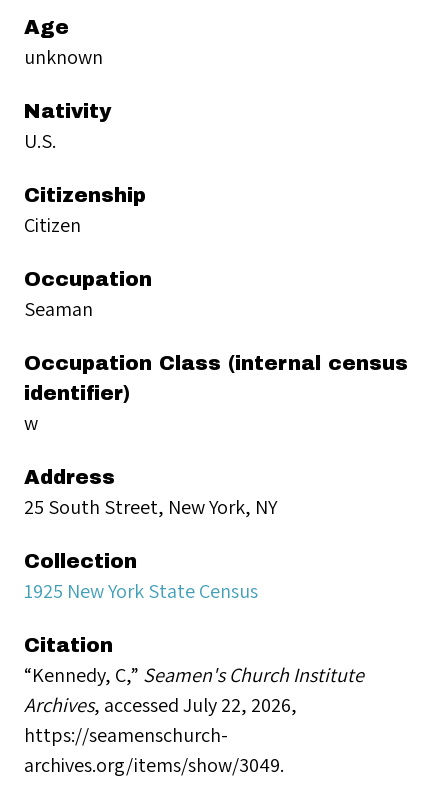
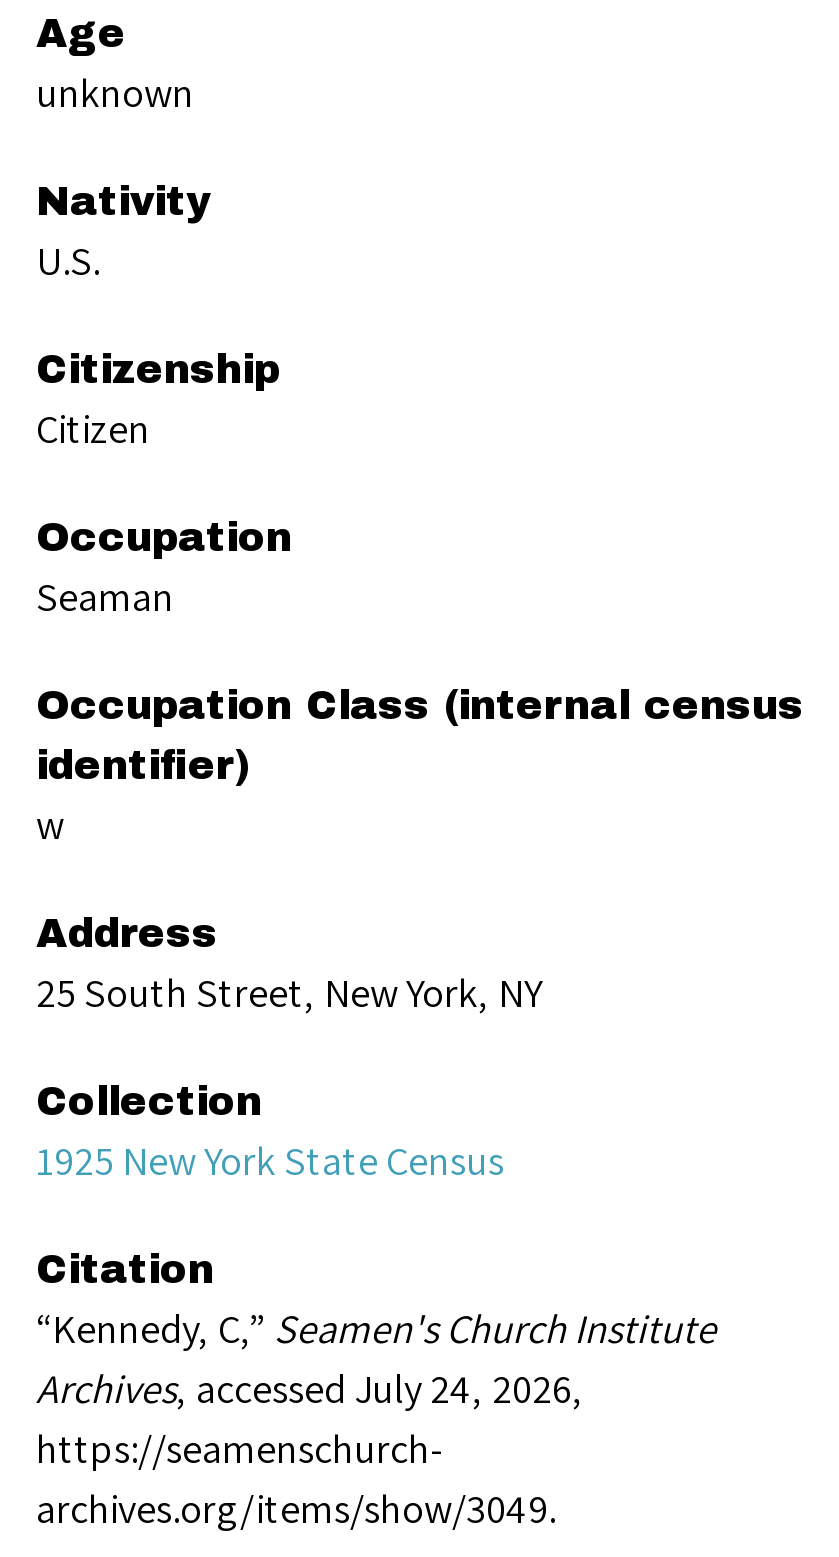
- Archives, accessed July 22, 2026,
+ Archives, accessed July 24, 2026,
